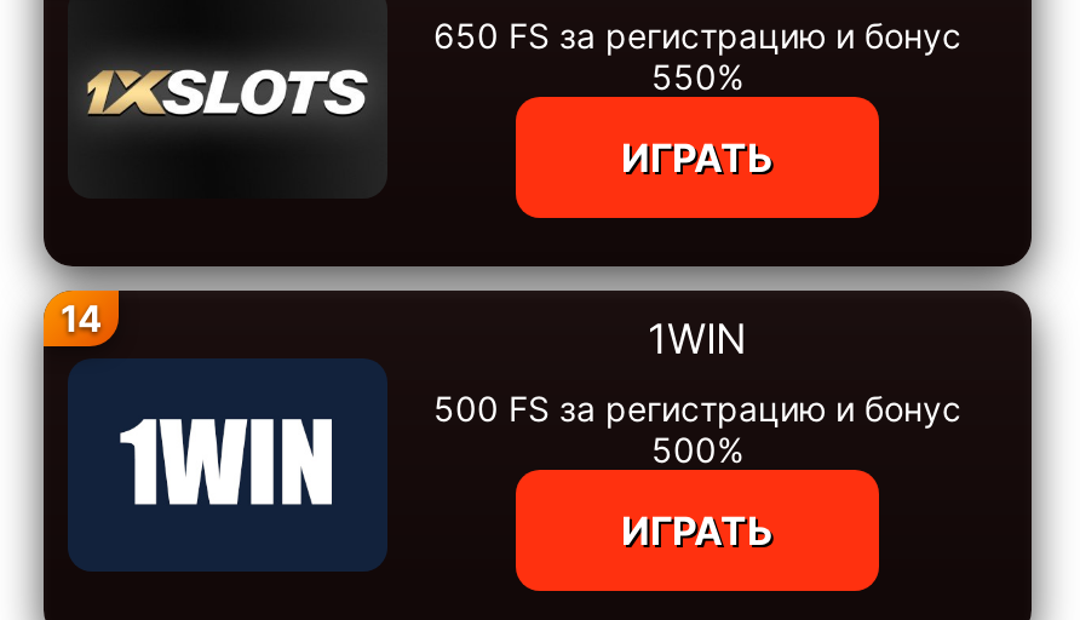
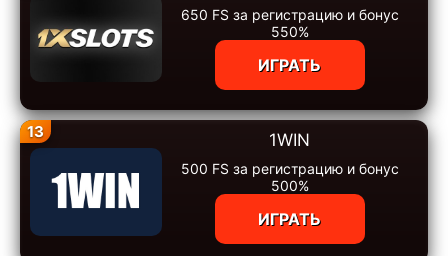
- 14
+ 13
